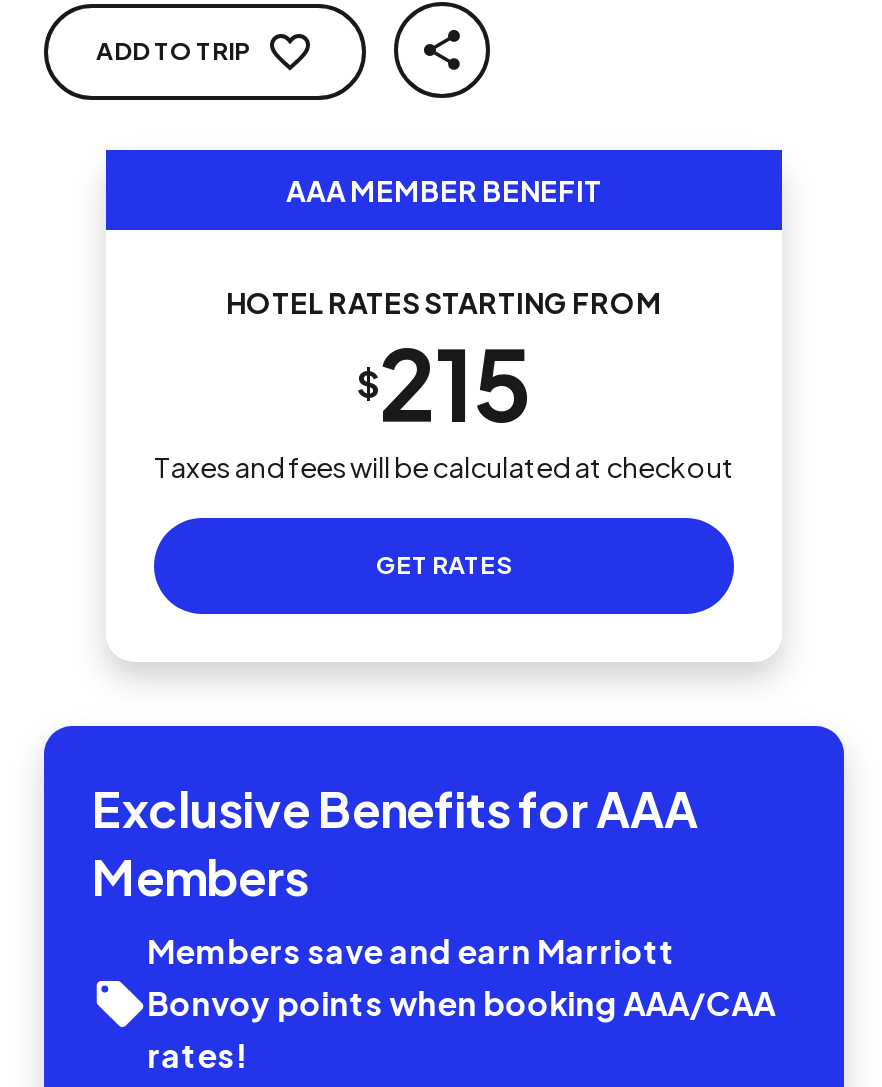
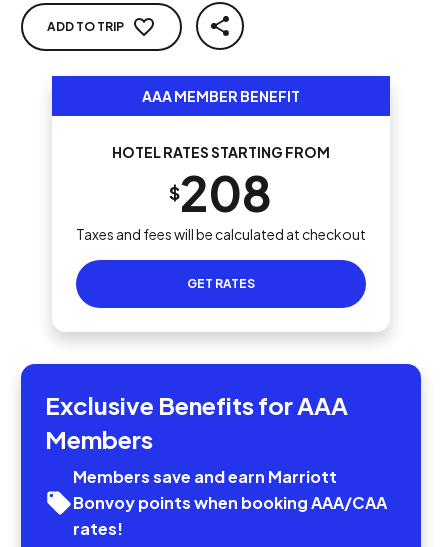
- $215
+ $208
